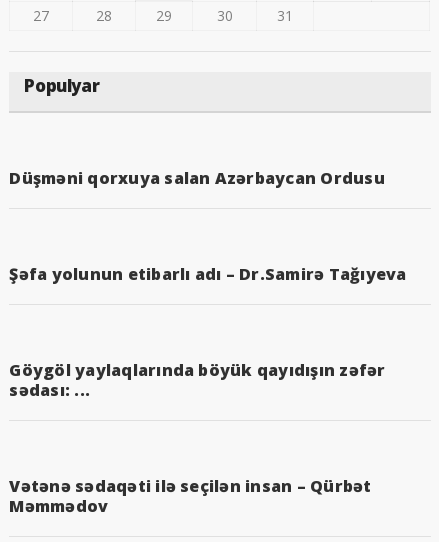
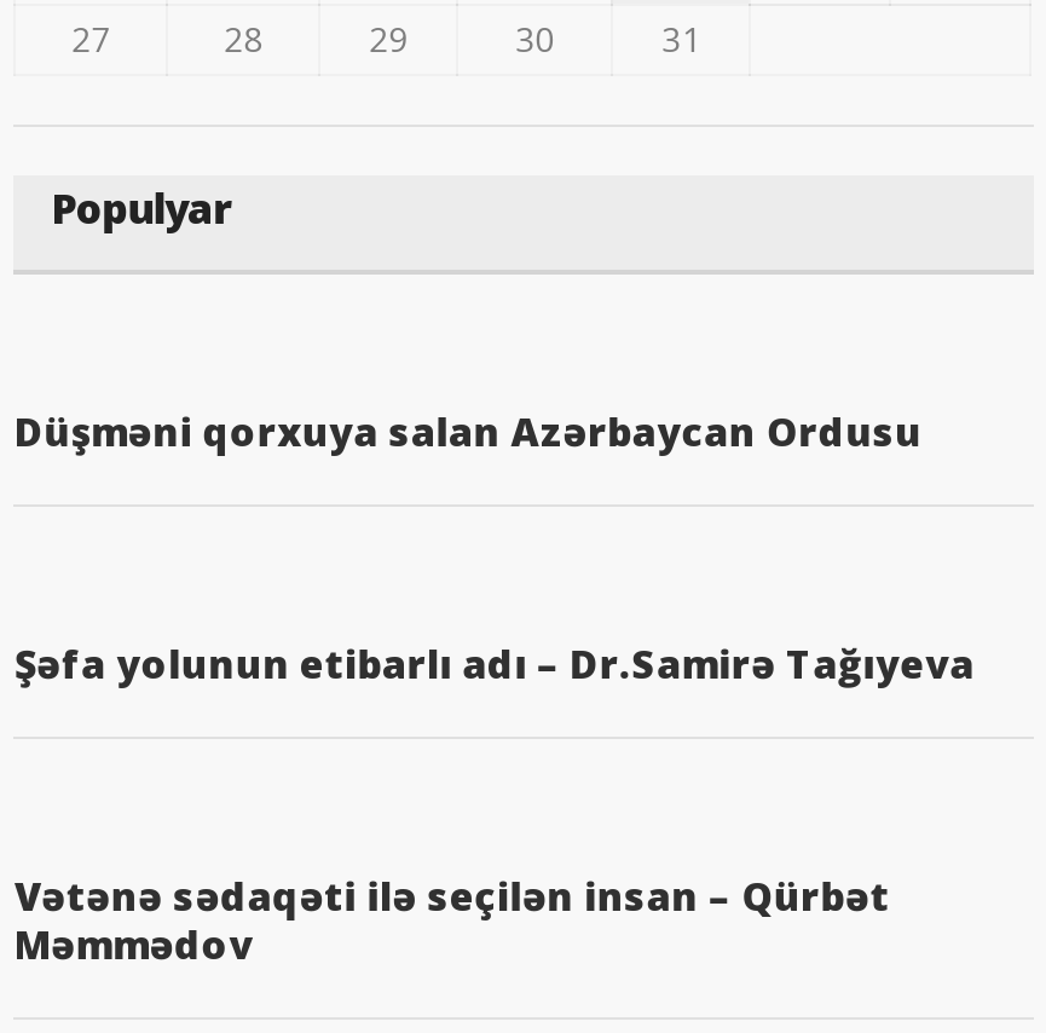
- Göygöl yaylaqlarında böyük qayıdışın zəfər
- sədası: ...
